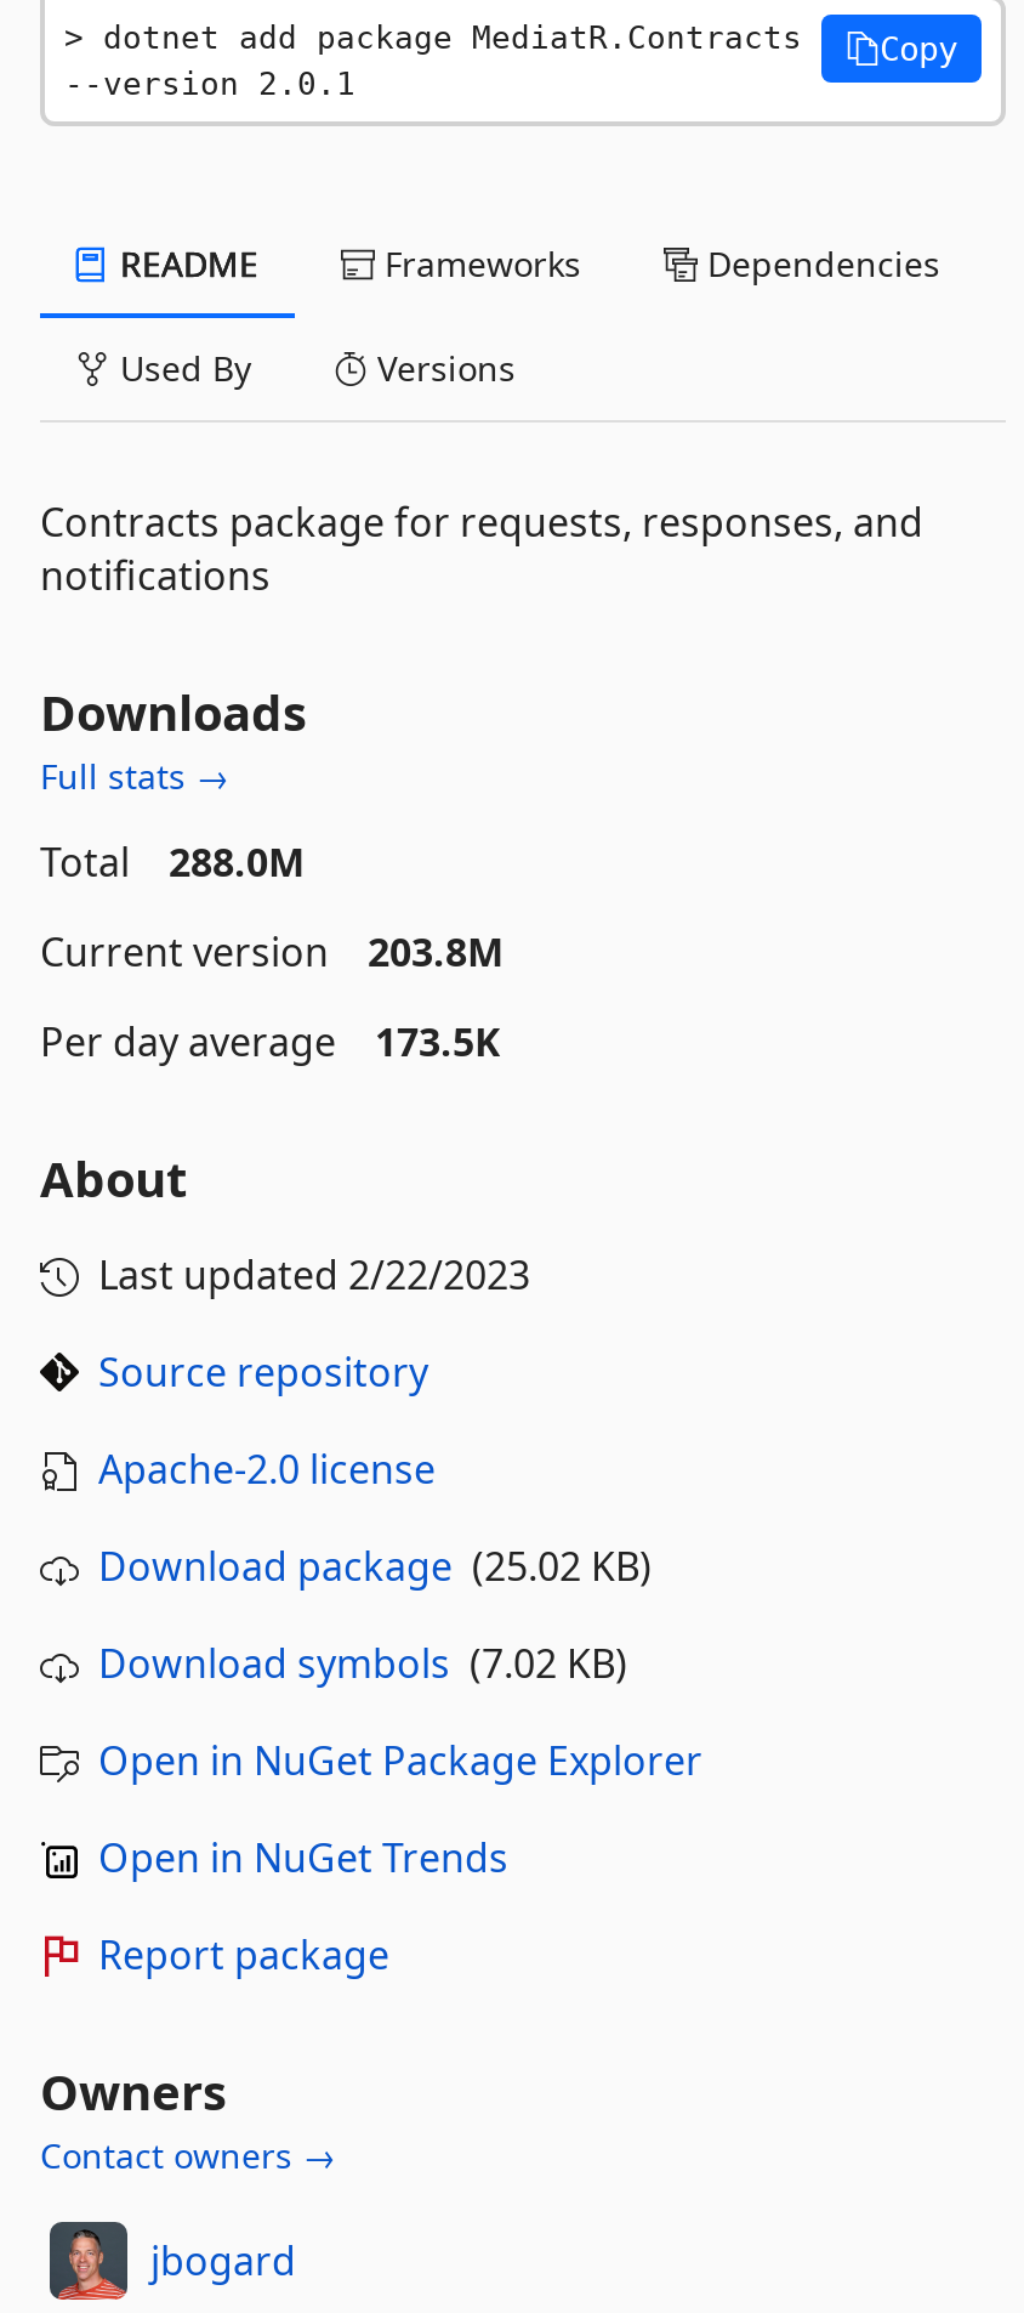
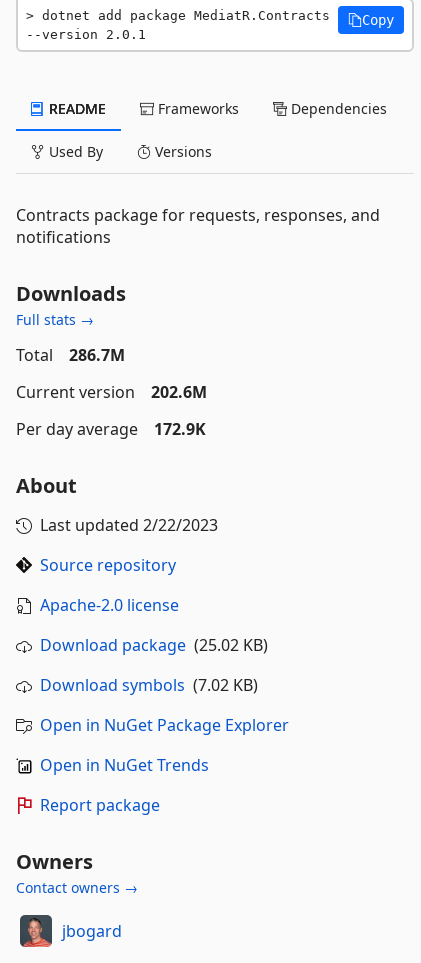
- Total 288.0M
+ Total 286.7M

- Current version 203.8M
+ Current version 202.6M

- Per day average 173.5K
+ Per day average 172.9K
